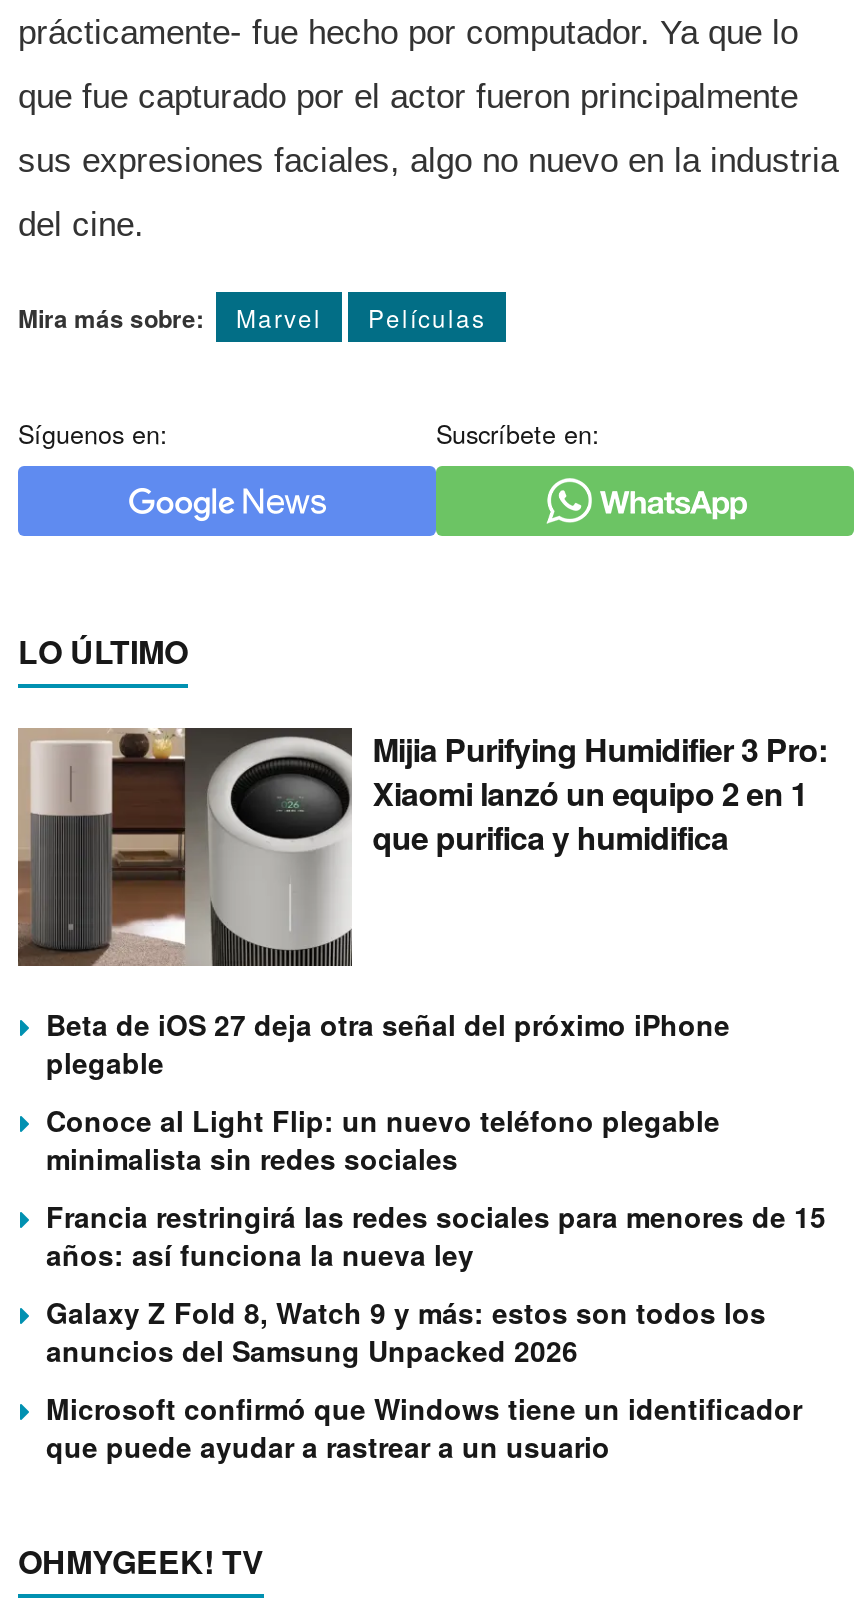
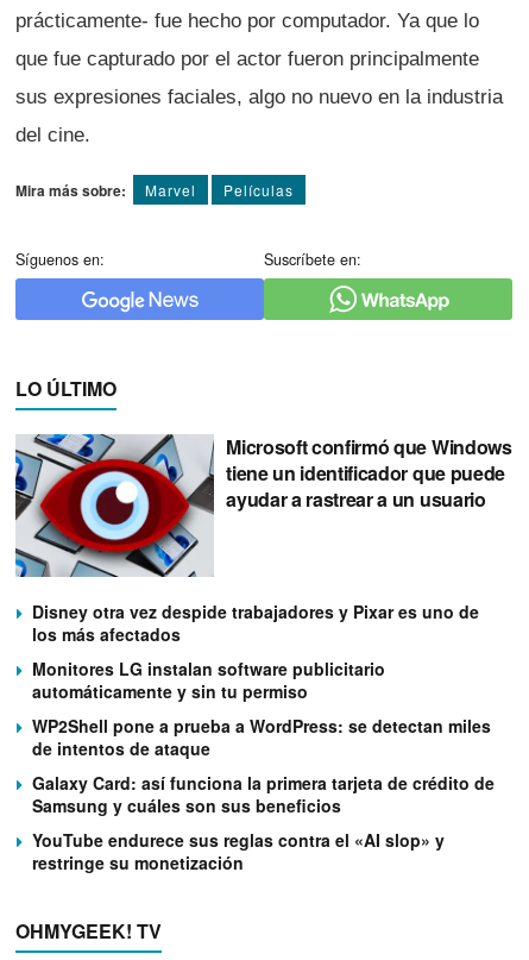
- [image]
- Mijia Purifying Humidifier 3 Pro:
- Xiaomi lanzó un equipo 2 en 1
- que purifica y humidifica
+ [image]
+ Microsoft confirmó que Windows
+ tiene un identificador que puede
+ ayudar a rastrear a un usuario

- Beta de iOS 27 deja otra señal del próximo iPhone
- plegable
- Conoce al Light Flip: un nuevo teléfono plegable
- minimalista sin redes sociales
- Francia restringirá las redes sociales para menores de 15
- años: así funciona la nueva ley
- Galaxy Z Fold 8, Watch 9 y más: estos son todos los
- anuncios del Samsung Unpacked 2026
- Microsoft confirmó que Windows tiene un identificador
- que puede ayudar a rastrear a un usuario
+ Disney otra vez despide trabajadores y Pixar es uno de
+ los más afectados
+ Monitores LG instalan software publicitario
+ automáticamente y sin tu permiso
+ WP2Shell pone a prueba a WordPress: se detectan miles
+ de intentos de ataque
+ Galaxy Card: así funciona la primera tarjeta de crédito de
+ Samsung y cuáles son sus beneficios
+ YouTube endurece sus reglas contra el «AI slop» y
+ restringe su monetización
